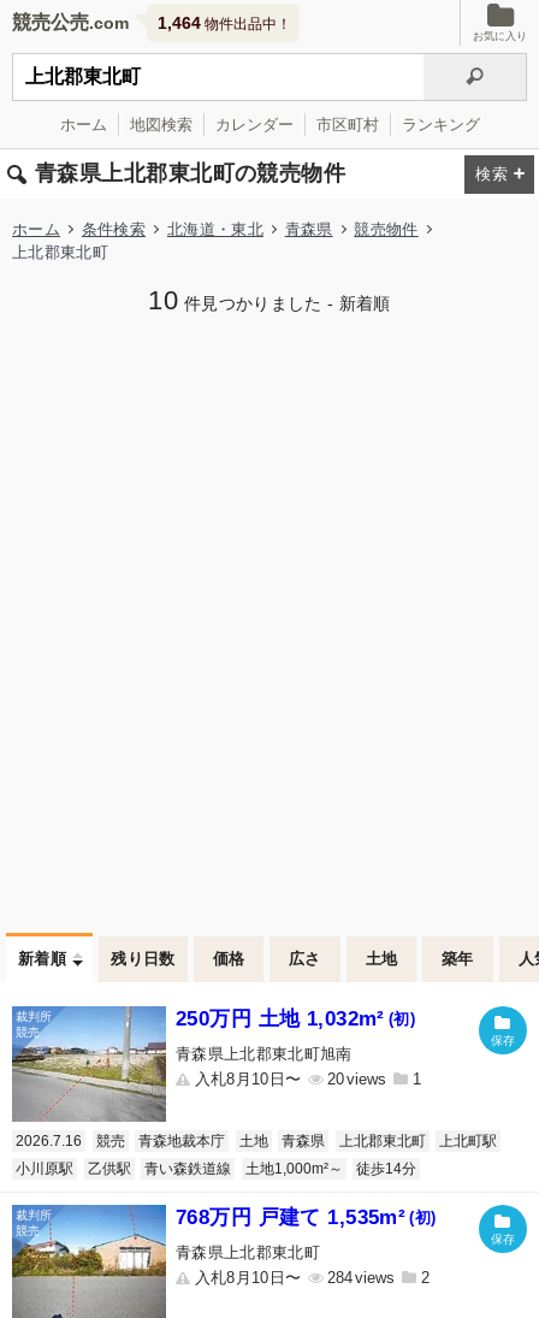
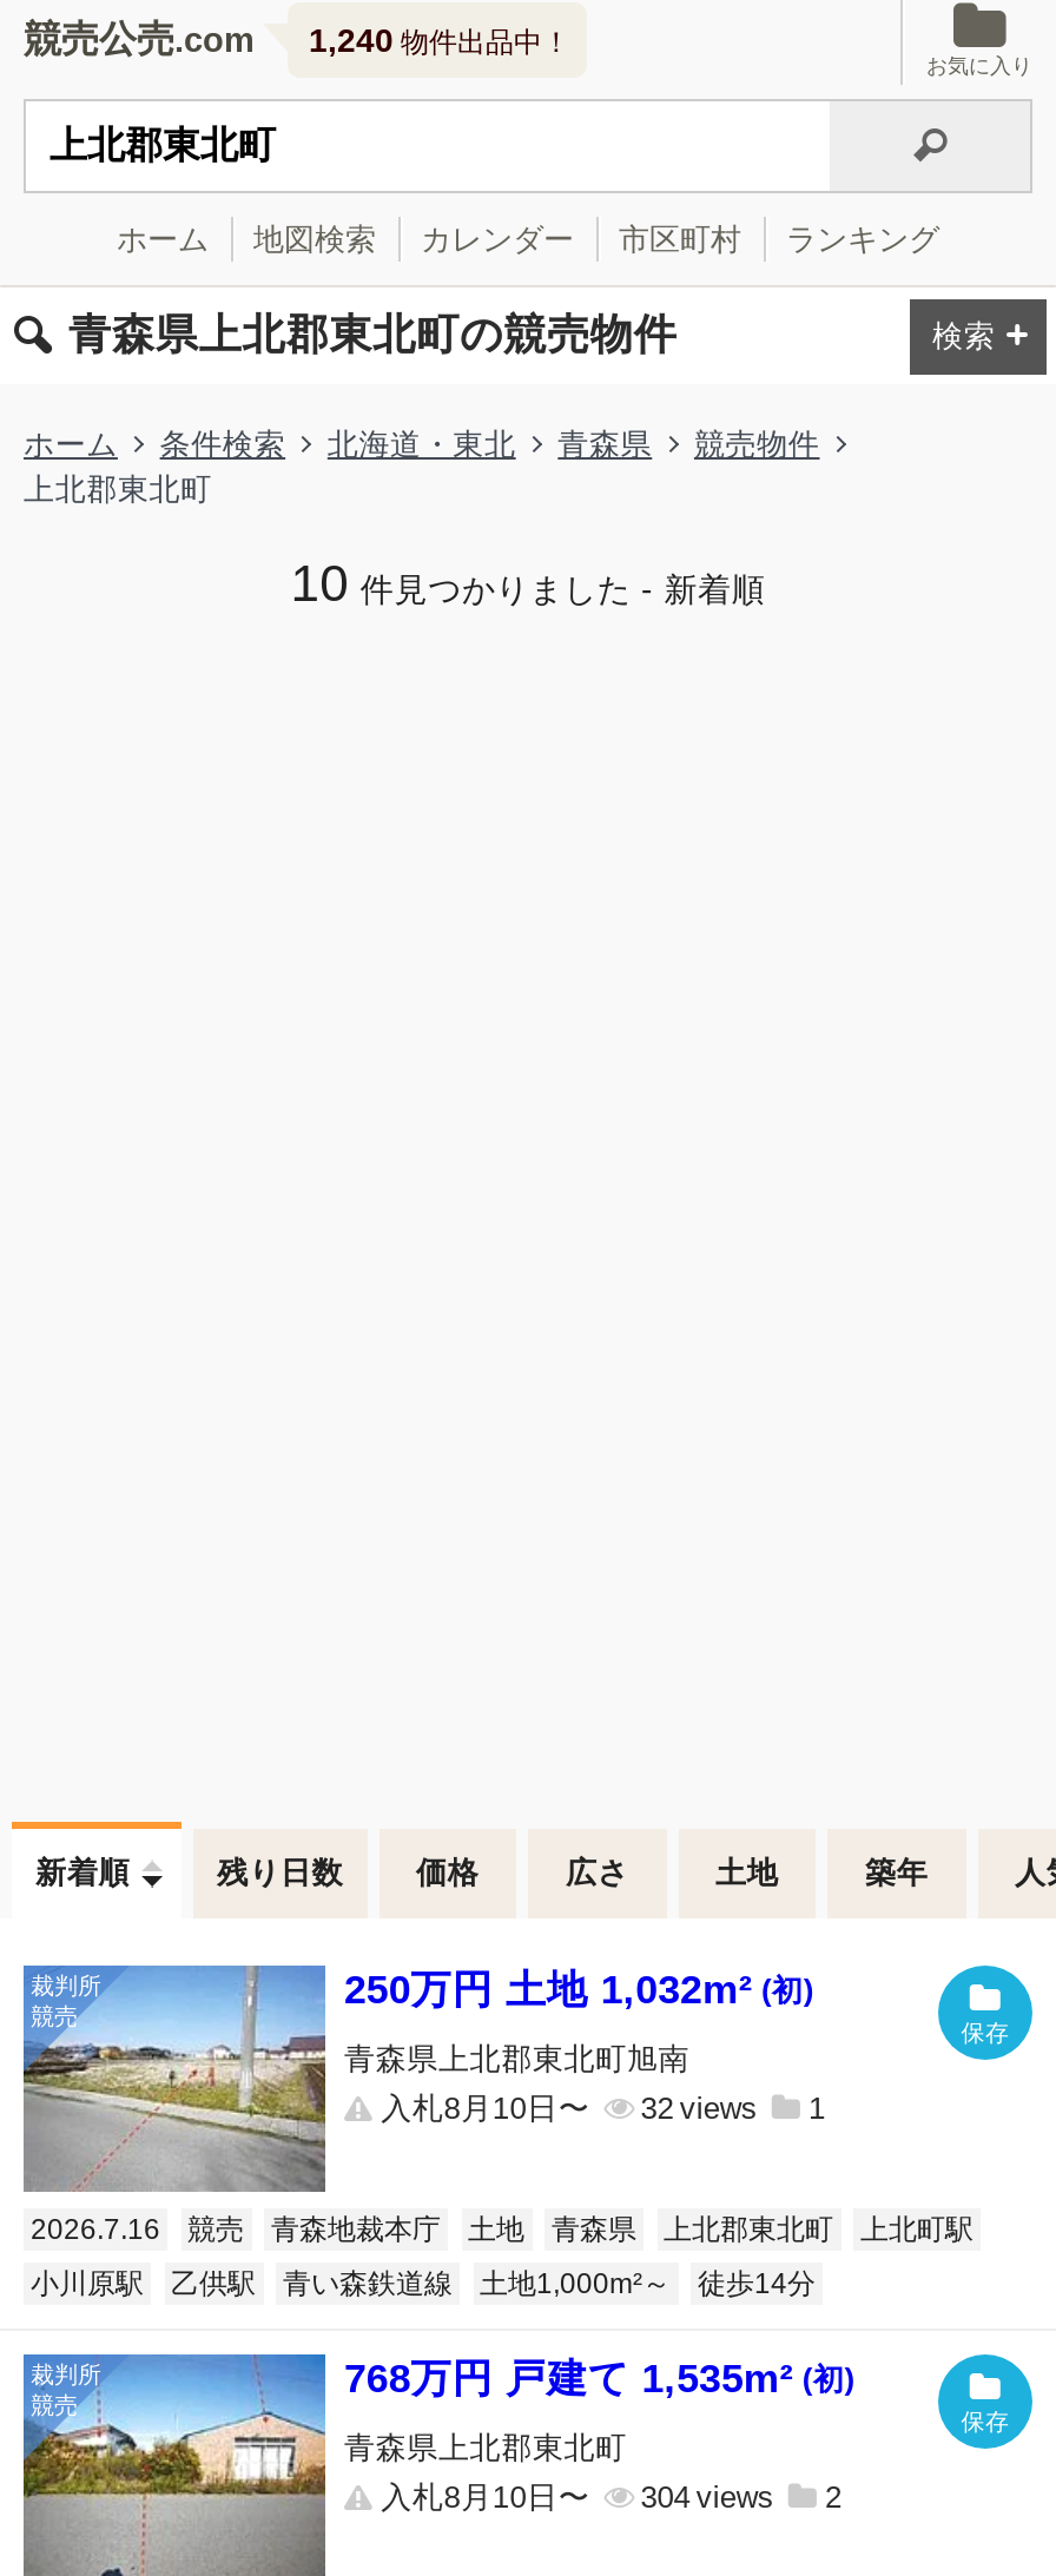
- 1,464物件出品中！
+ 1,240物件出品中！

- 入札8月10日〜 20
+ 入札8月10日〜 32

- 入札8月10日〜 284
+ 入札8月10日〜 304
